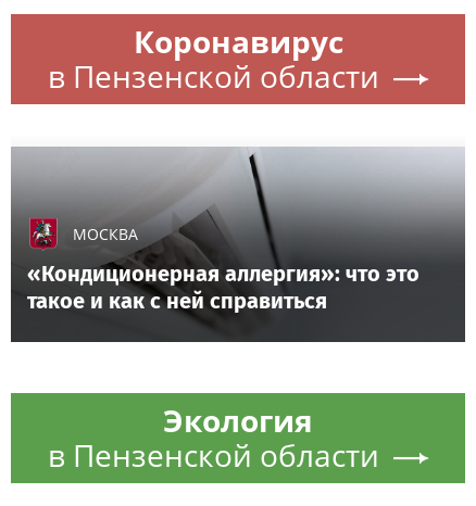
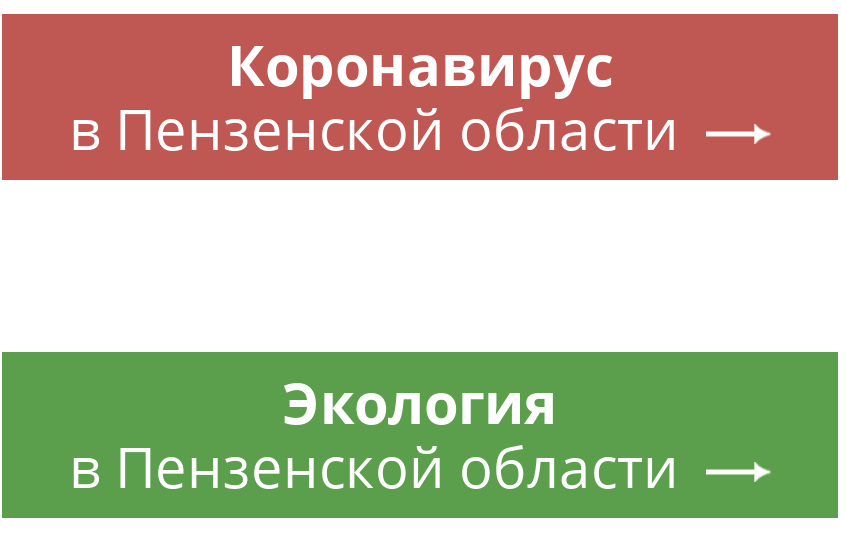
- [image]
- МОСКВА
- «Кондиционерная аллергия»: что это
- такое и как с ней справиться
